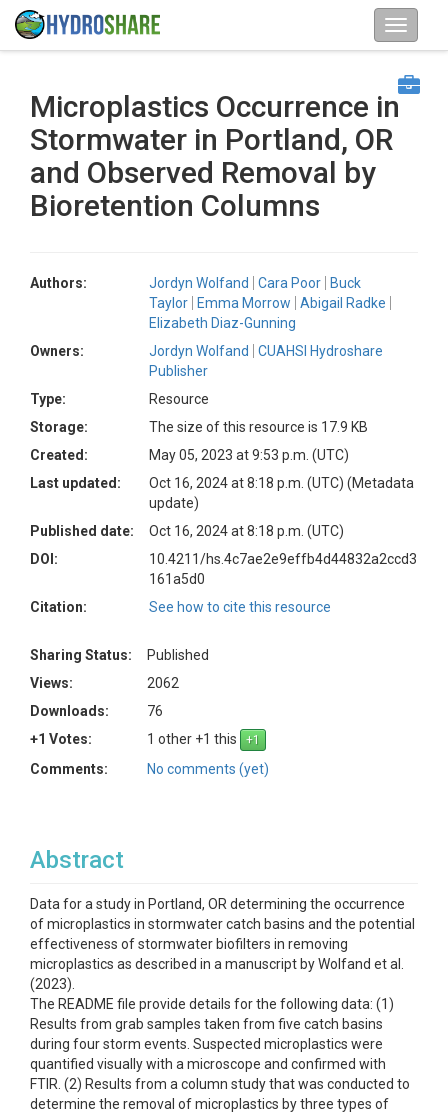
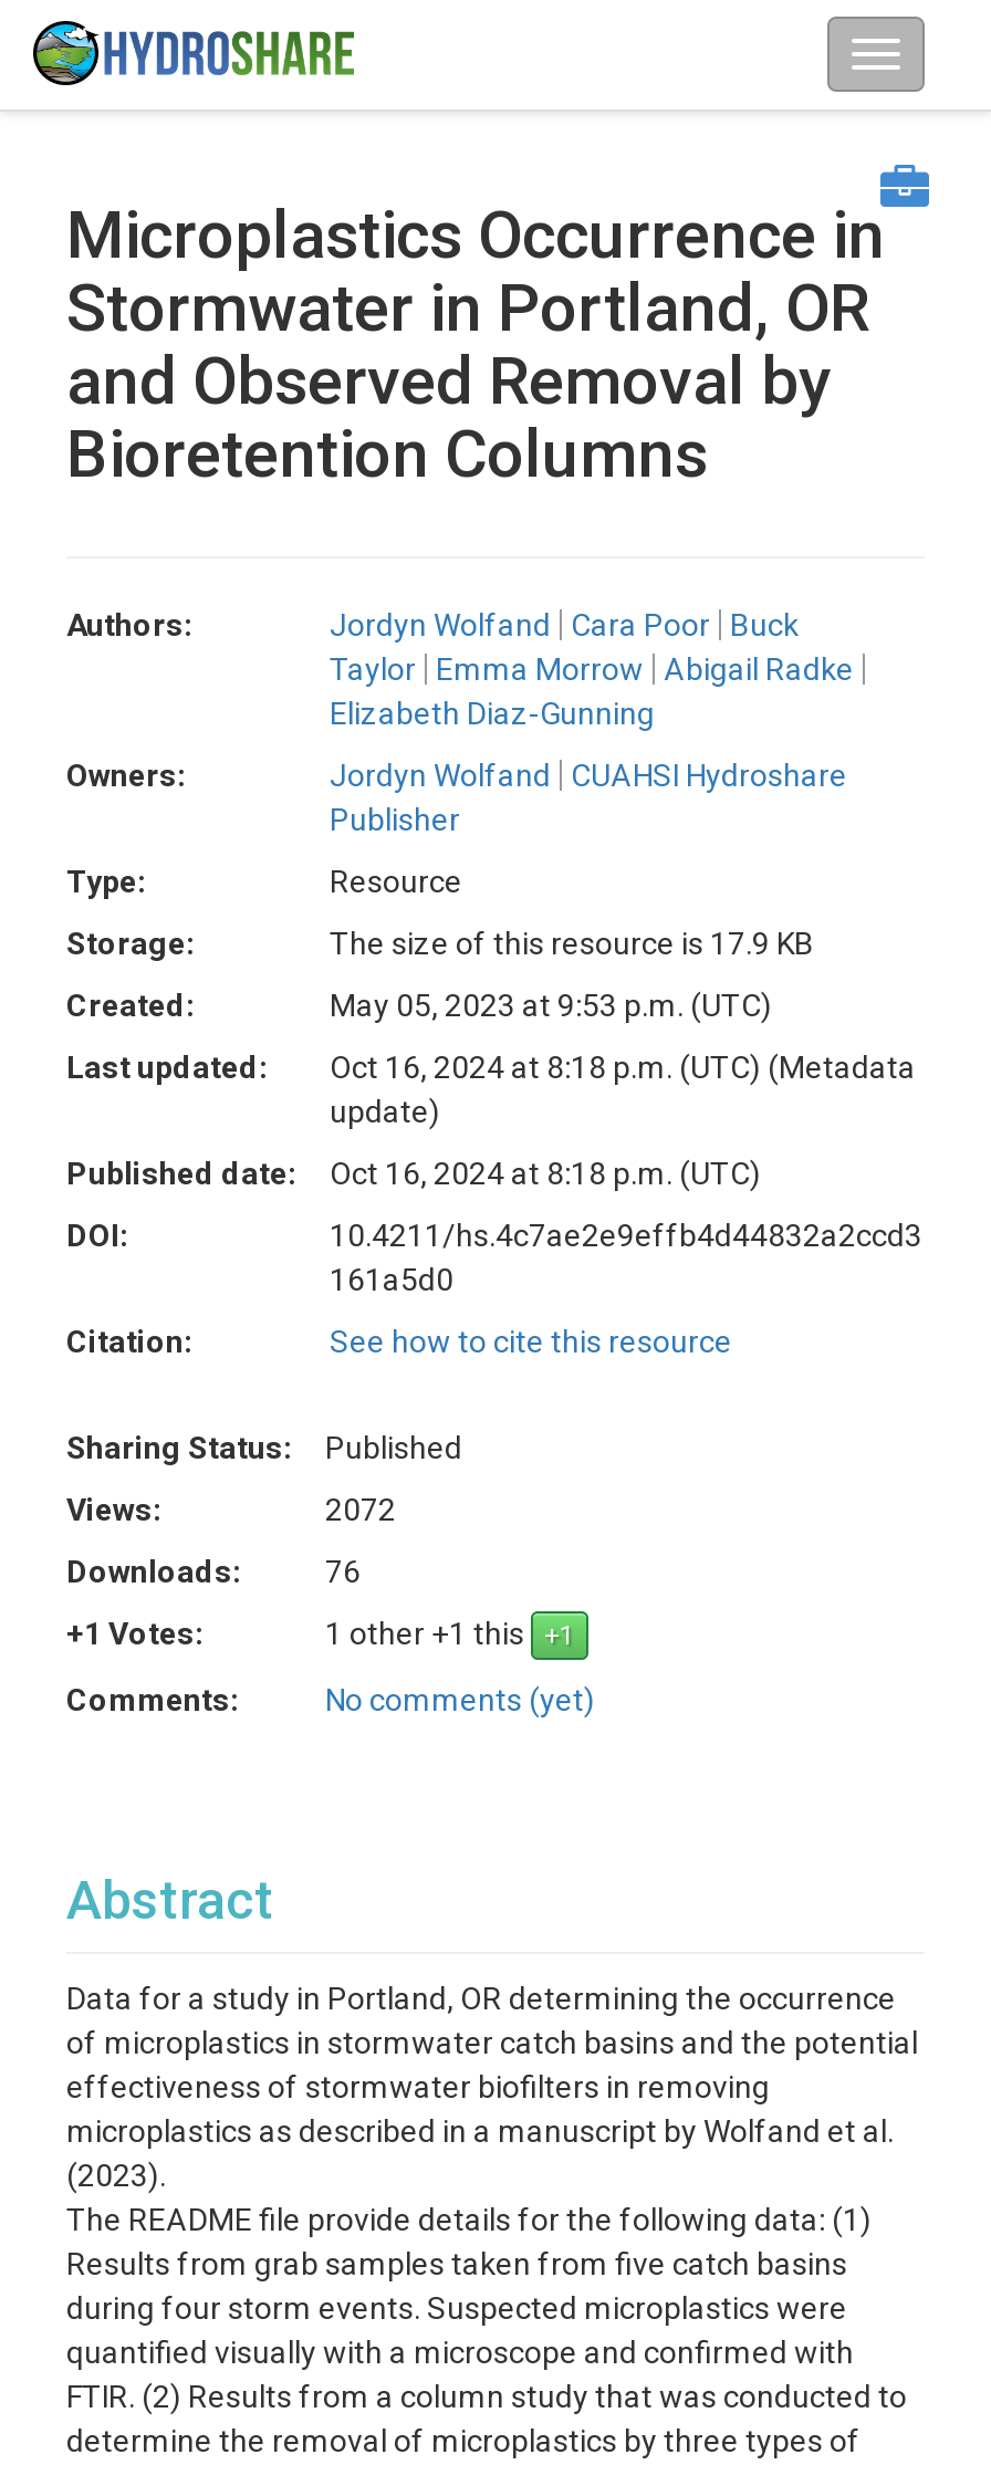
- 2062
+ 2072
